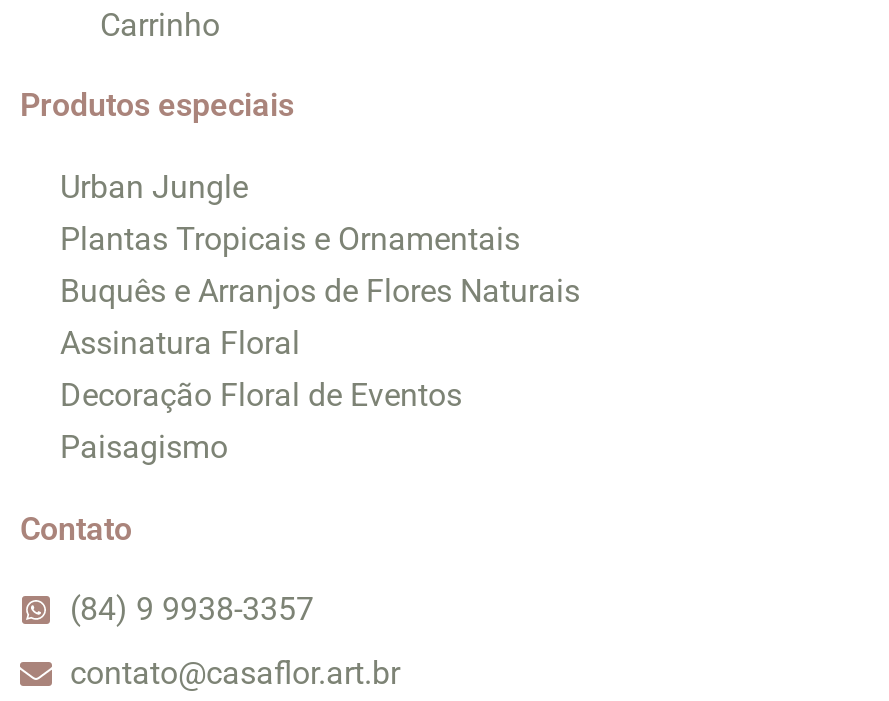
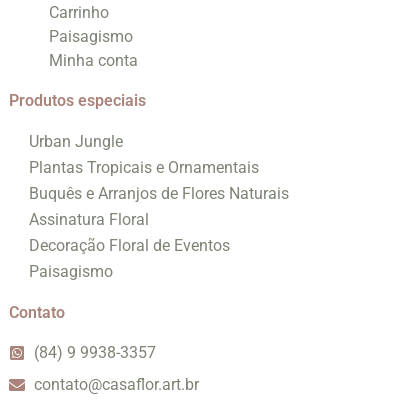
+ Paisagismo
+ Minha conta
